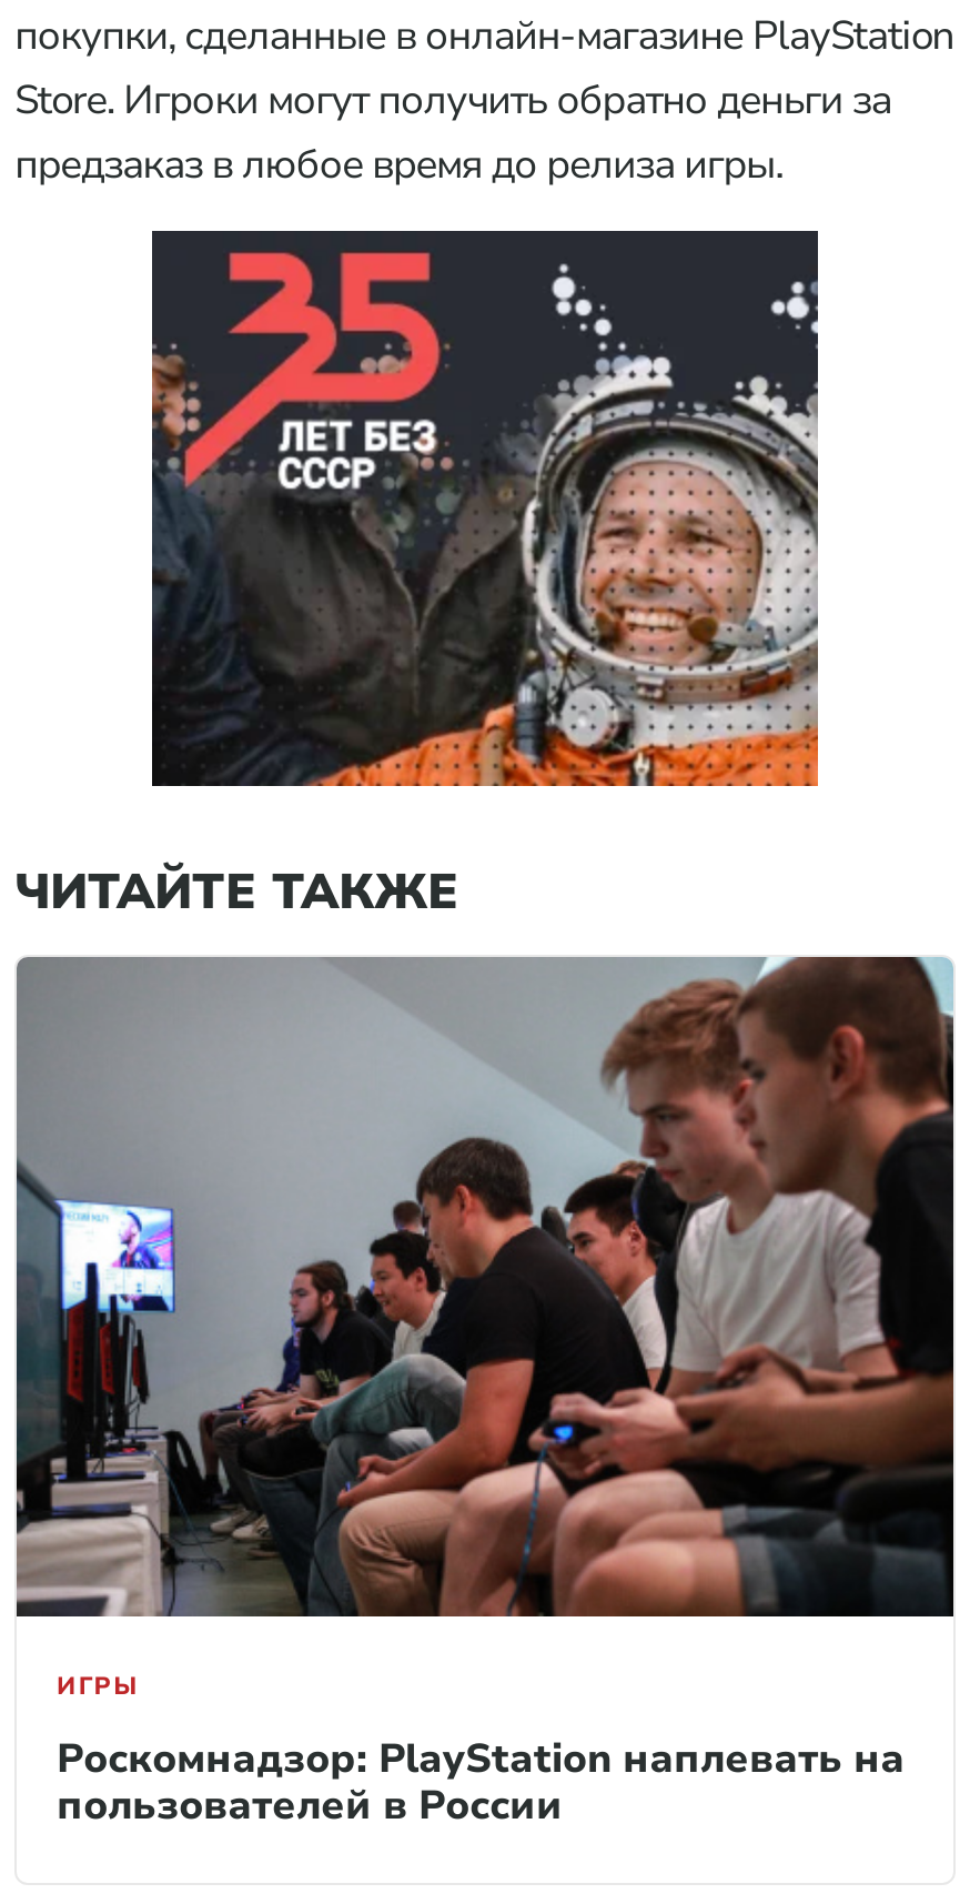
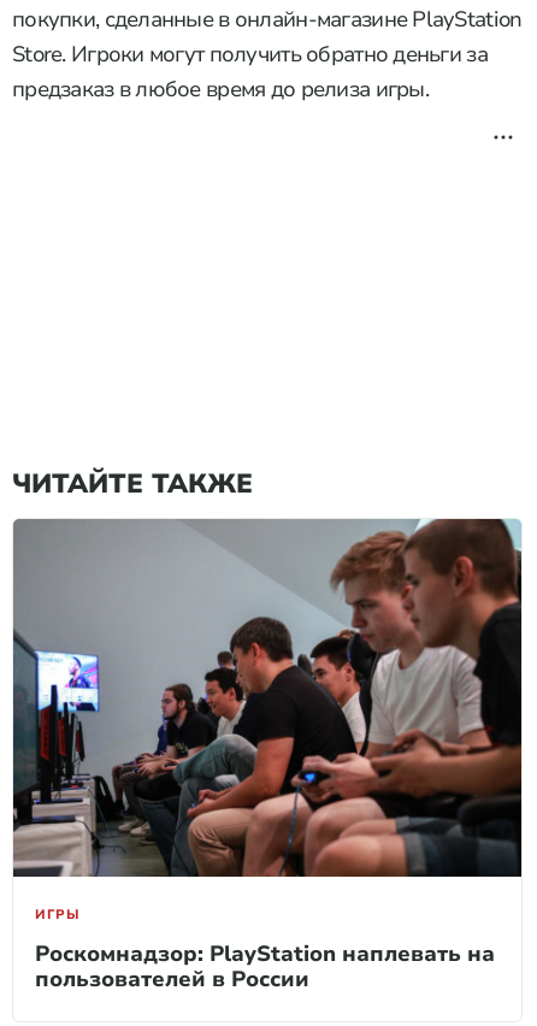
- [image]
